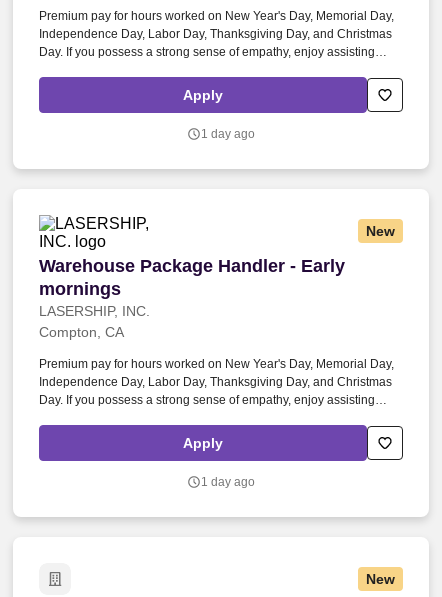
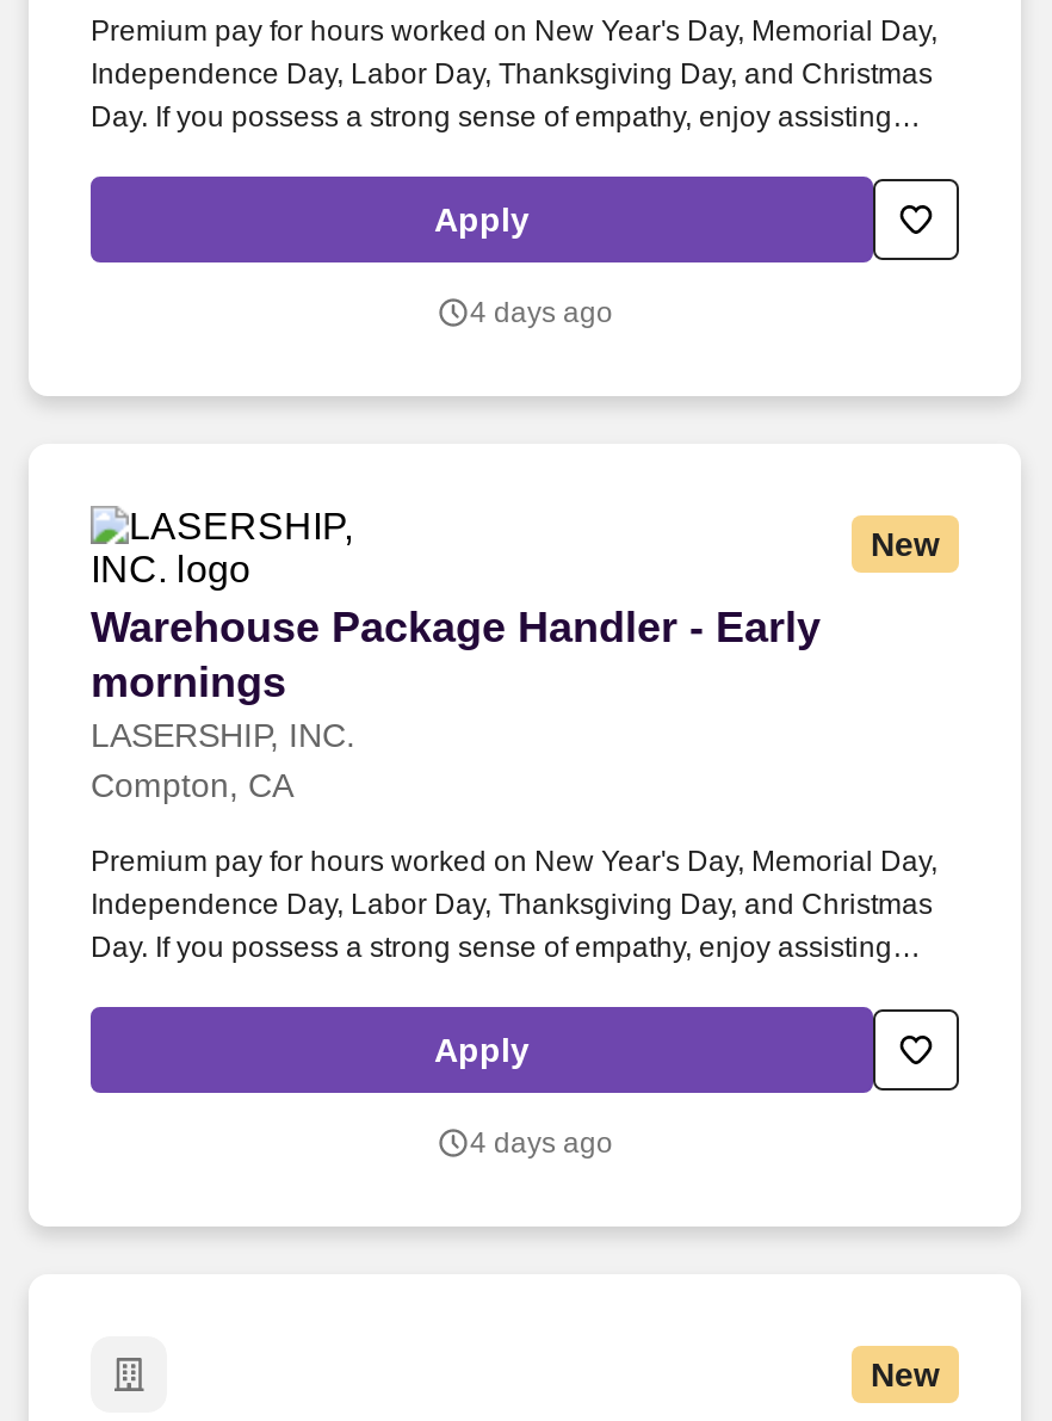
- 1 day ago
+ 4 days ago

- 1 day ago
+ 4 days ago
